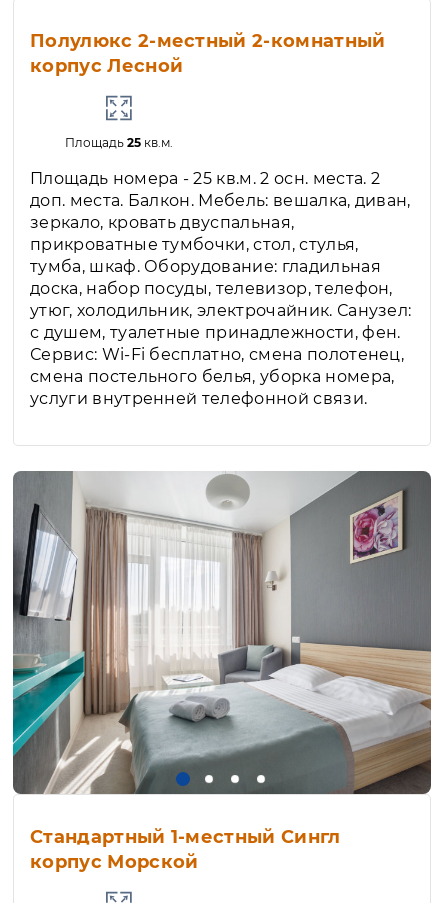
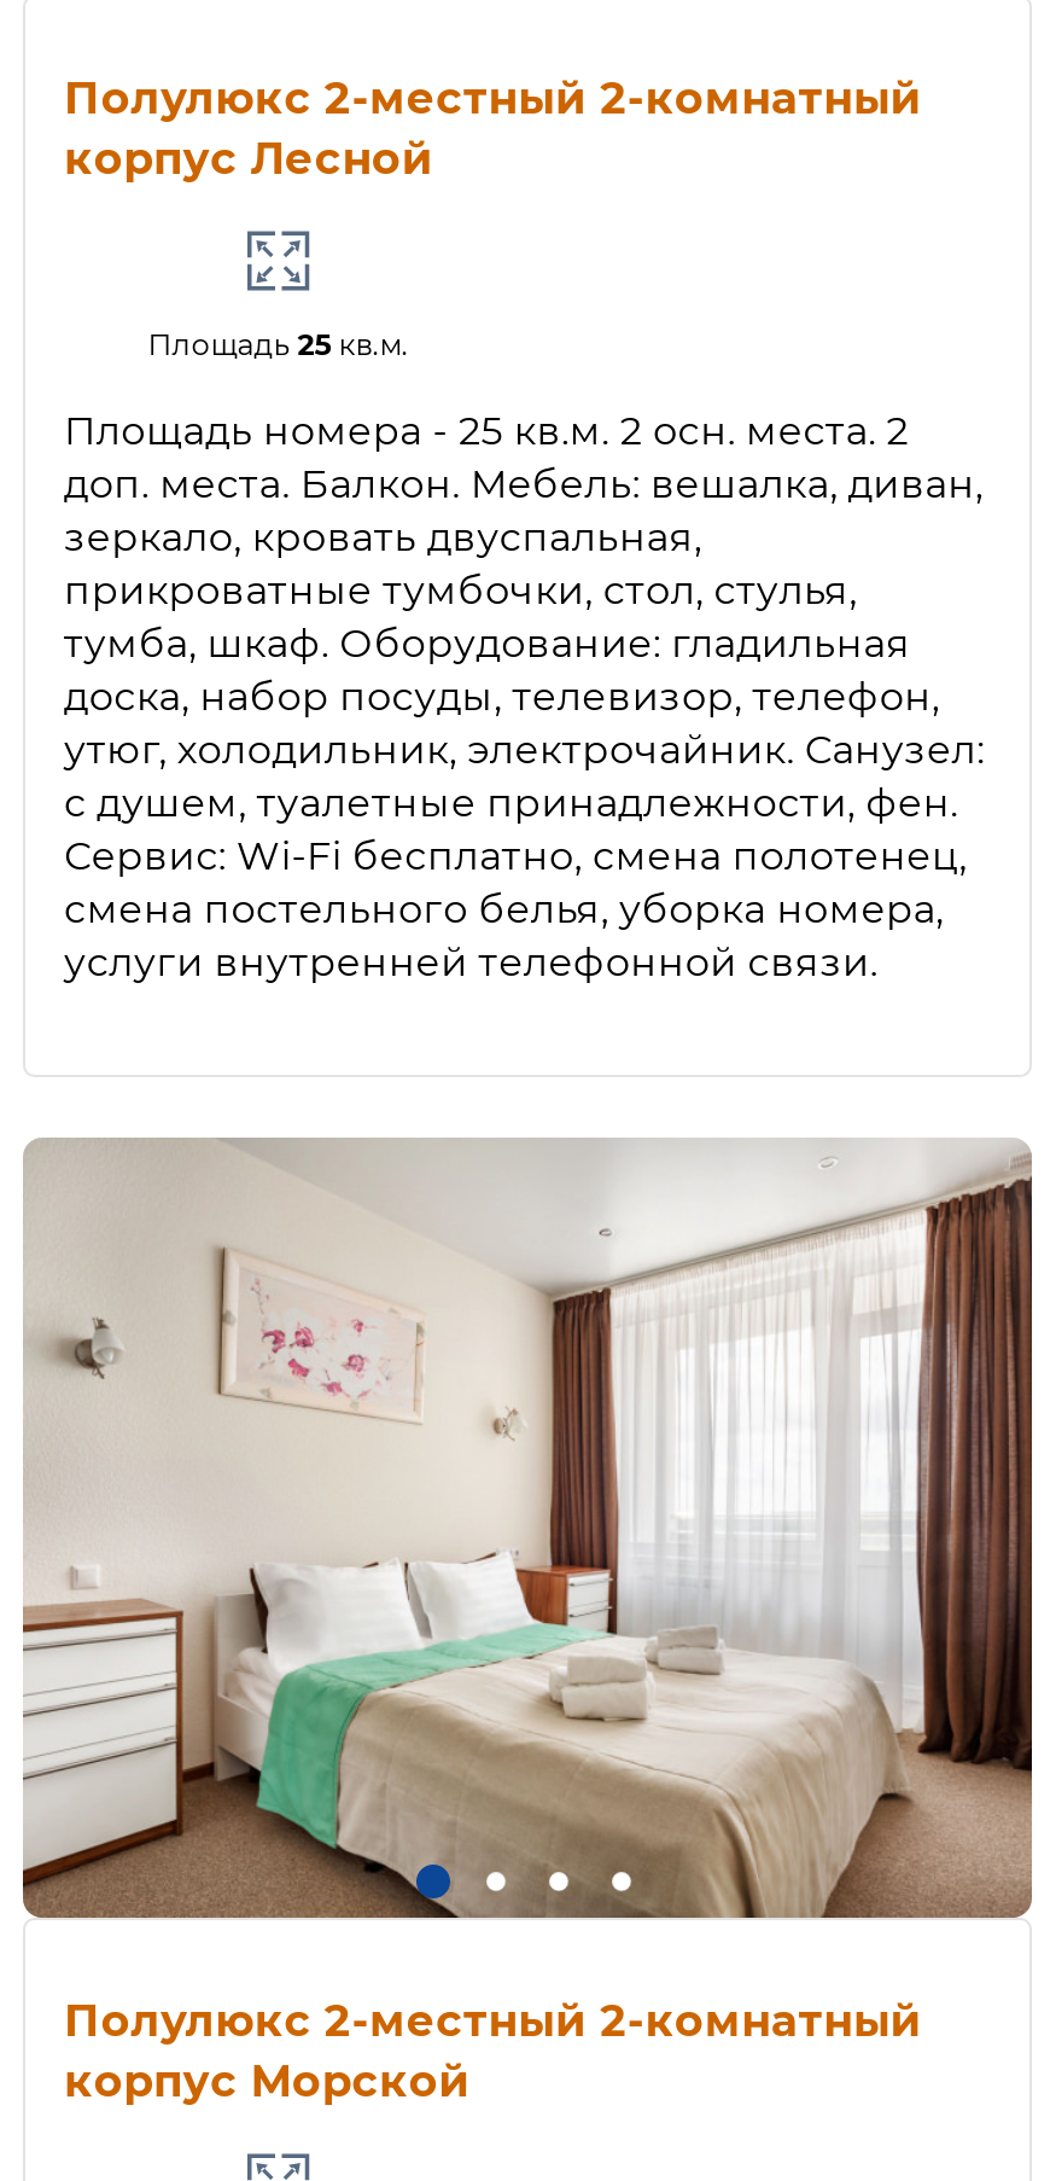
- [image]
- Стандартный 1-местный Сингл
+ [image]
+ Полулюкс 2-местный 2-комнатный
